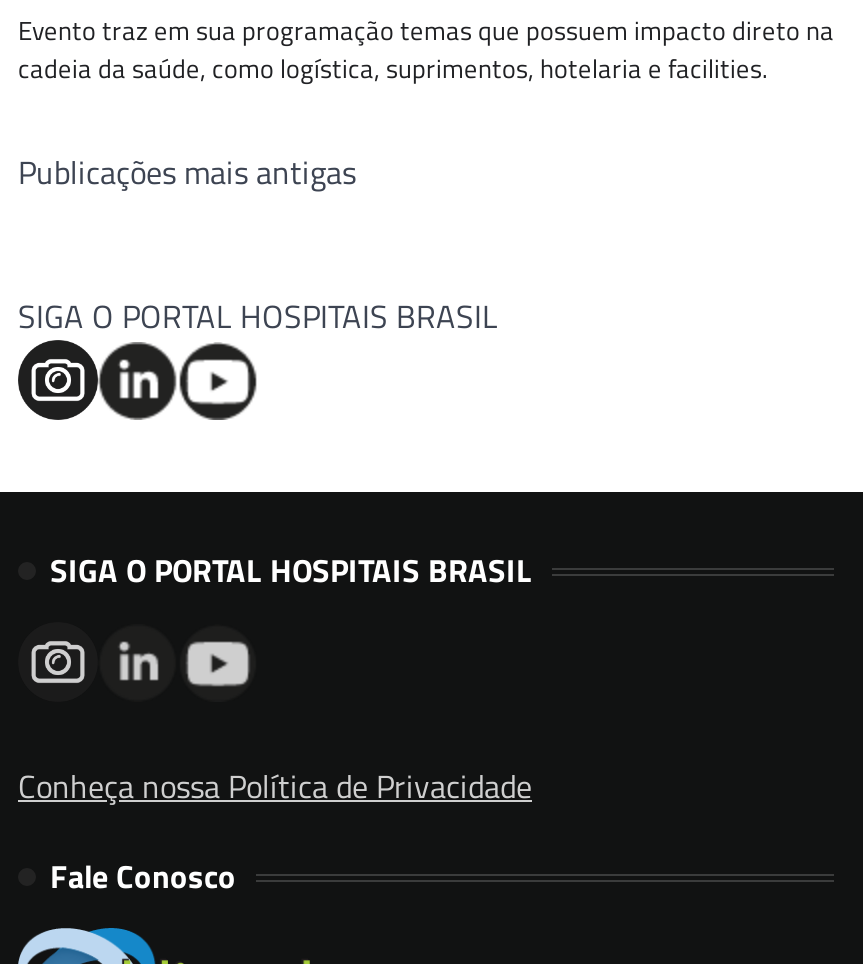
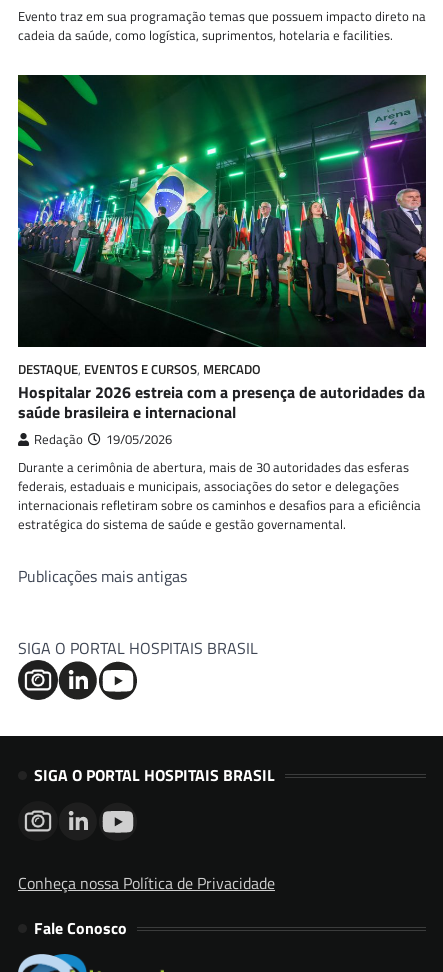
+ [image]
+ DESTAQUE, EVENTOS E CURSOS, MERCADO
+ Hospitalar 2026 estreia com a presença de autoridades da
+ saúde brasileira e internacional
+ Redação
+ 19/05/2026
+ Durante a cerimônia de abertura, mais de 30 autoridades das esferas
+ federais, estaduais e municipais, associações do setor e delegações
+ internacionais refletiram sobre os caminhos e desafios para a eficiência
+ estratégica do sistema de saúde e gestão governamental.
